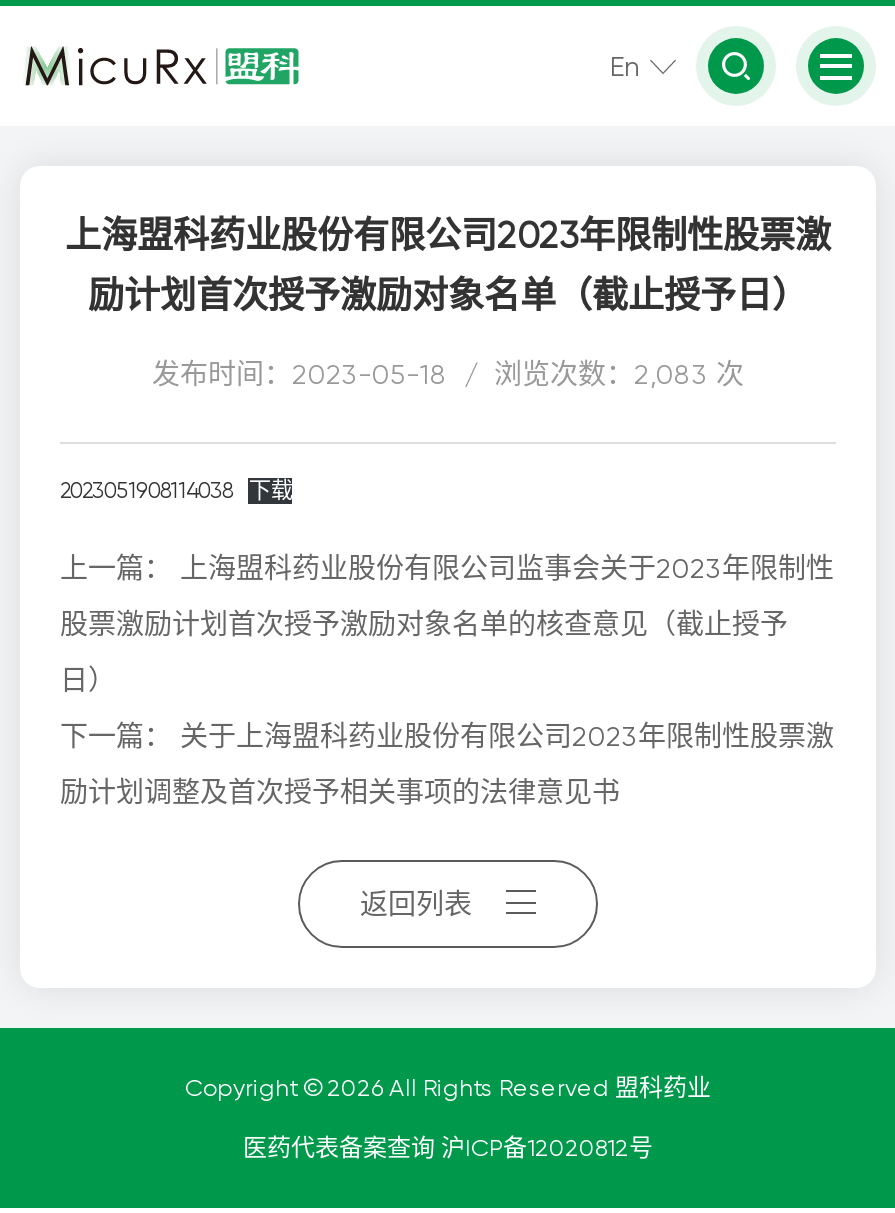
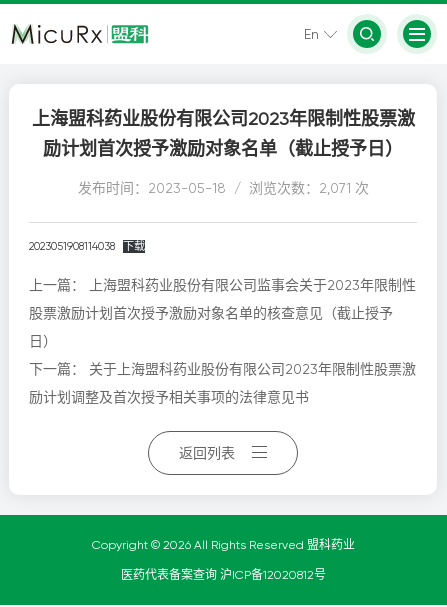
- 发布时间：2023-05-18 / 浏览次数：2,083 次
+ 发布时间：2023-05-18 / 浏览次数：2,071 次
